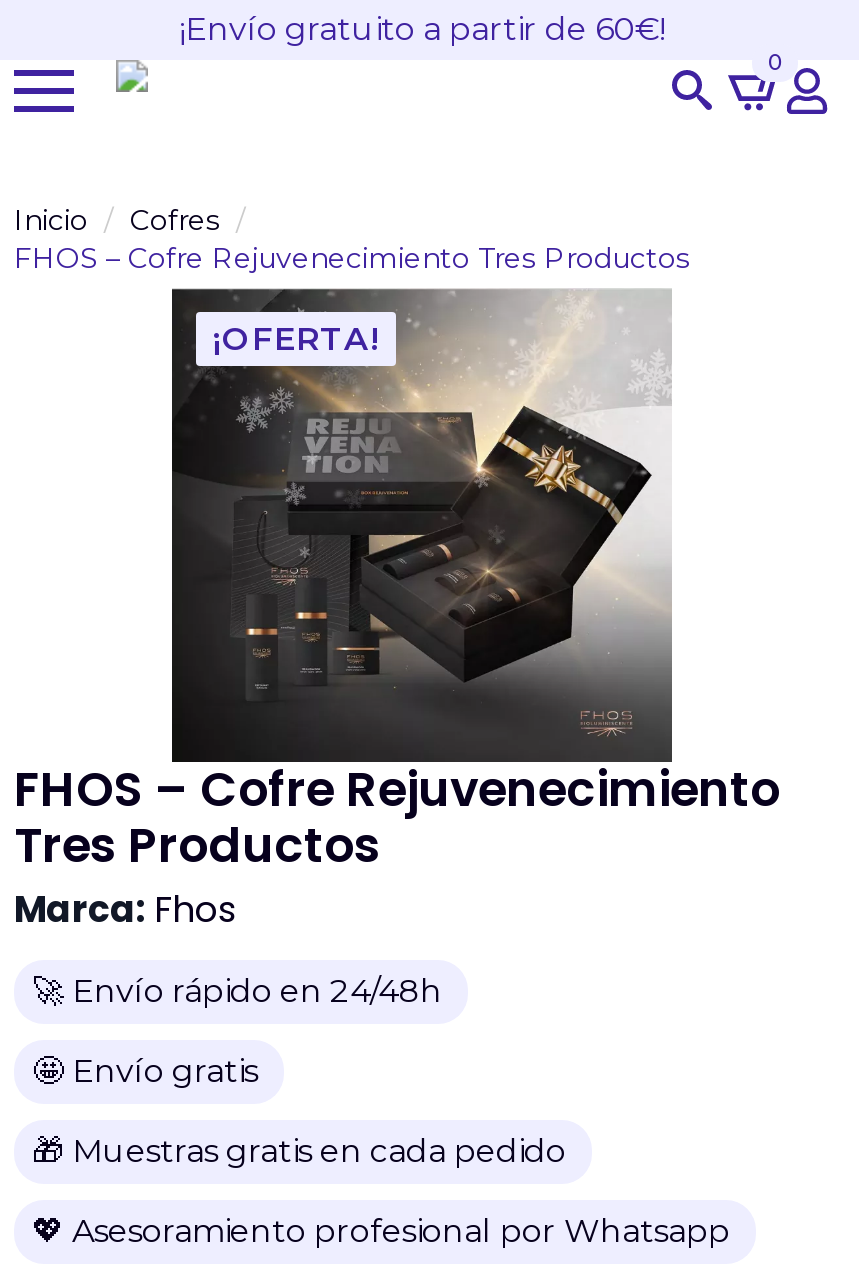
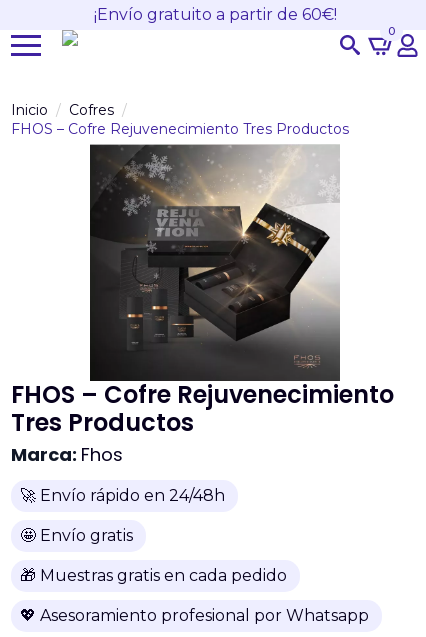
- ¡OFERTA!
